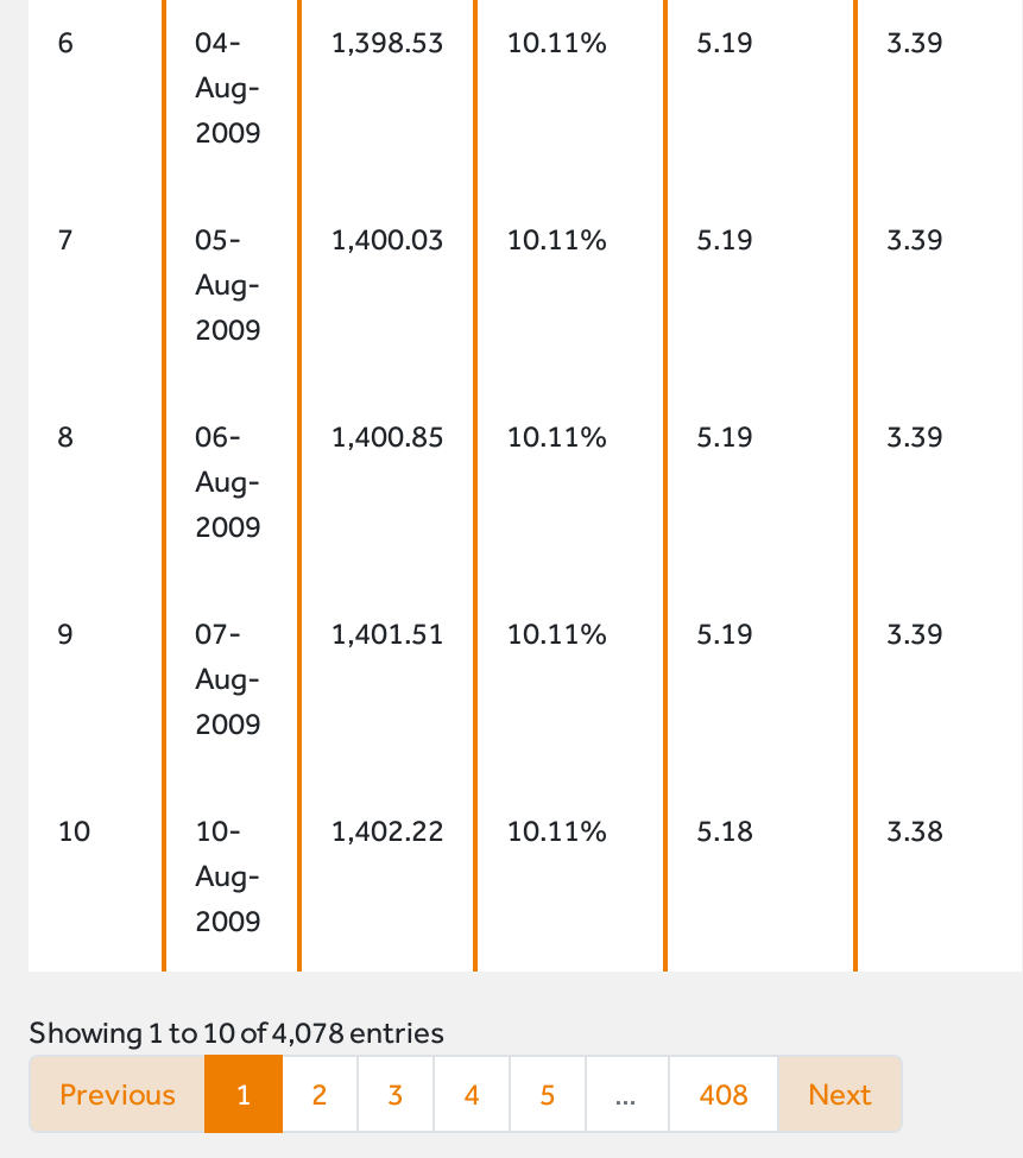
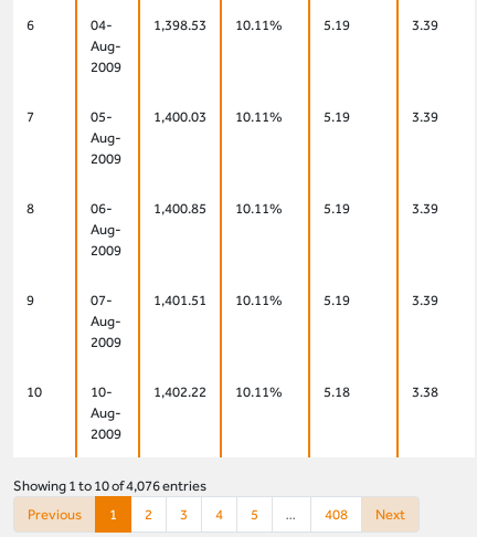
- Showing 1 to 10 of 4,078 entries
+ Showing 1 to 10 of 4,076 entries
